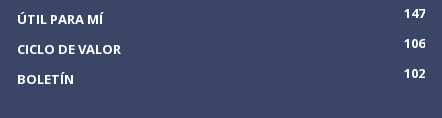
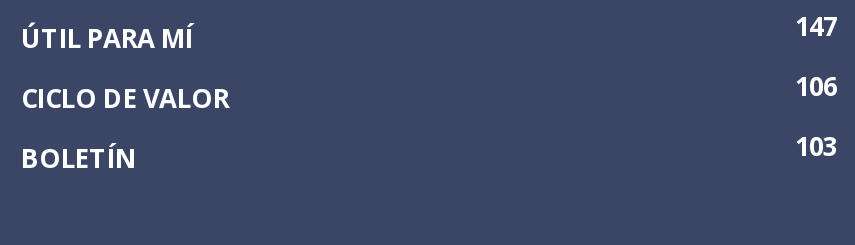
- 102
+ 103
